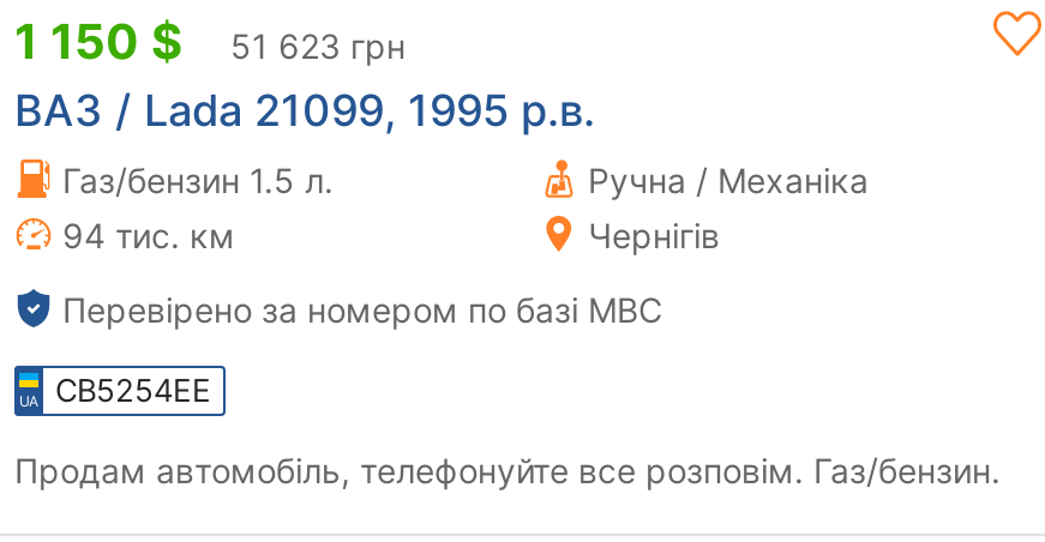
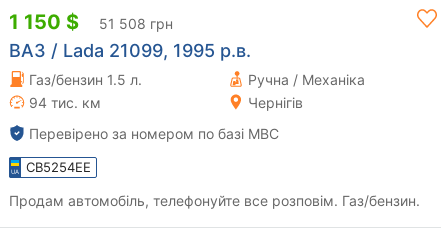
- 1 150 $ 51 623 грн
+ 1 150 $ 51 508 грн
